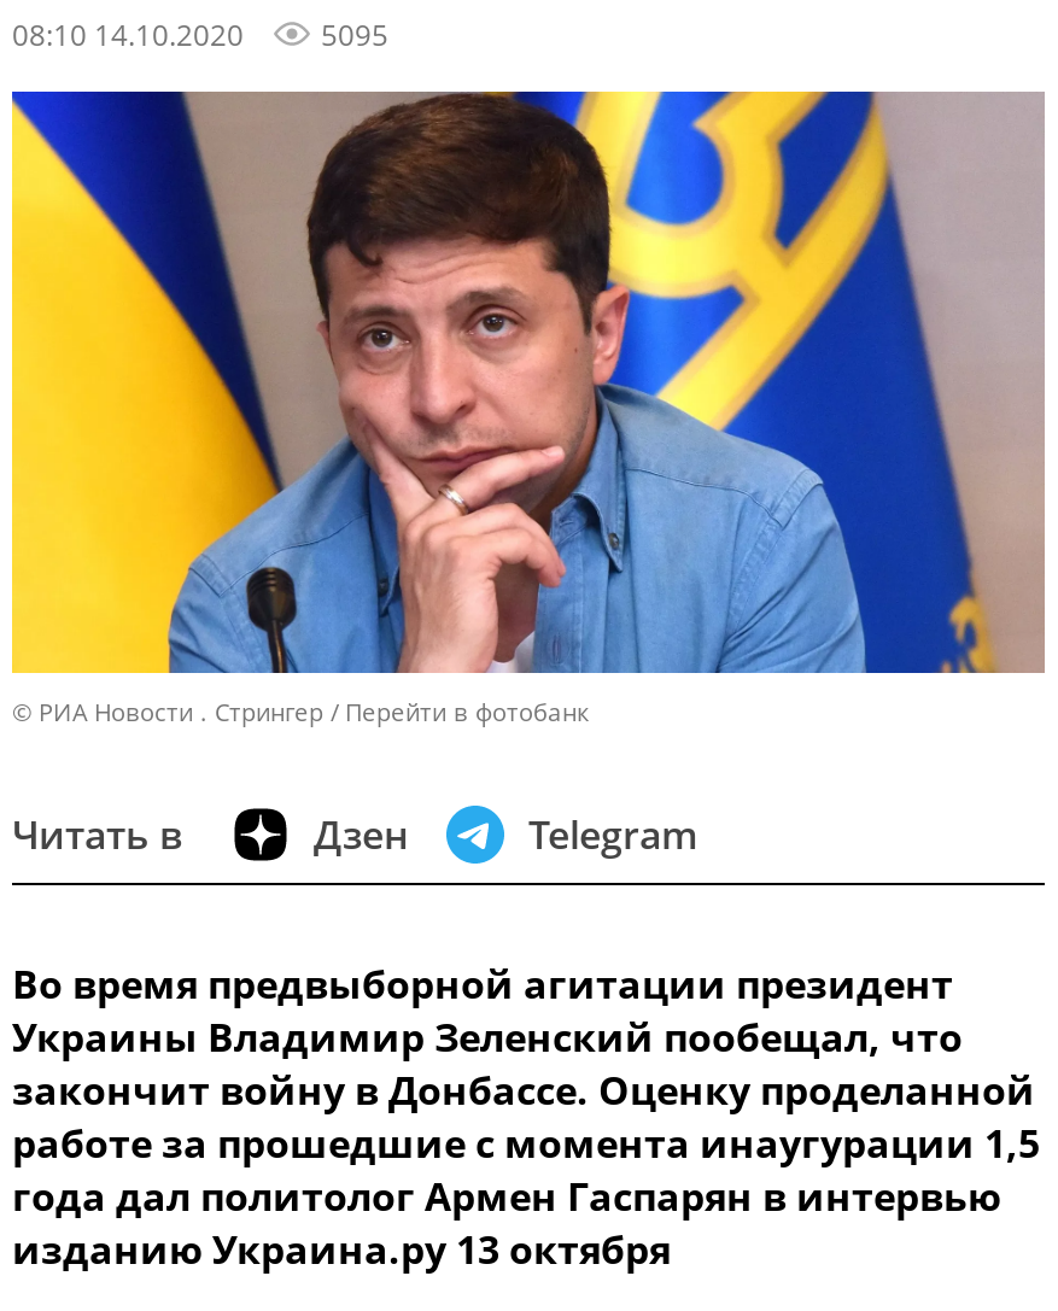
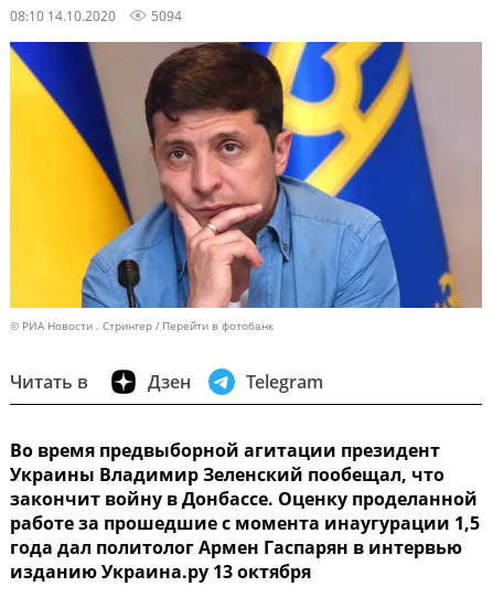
- 08:10 14.10.2020 5095
+ 08:10 14.10.2020 5094
